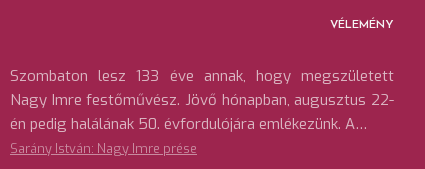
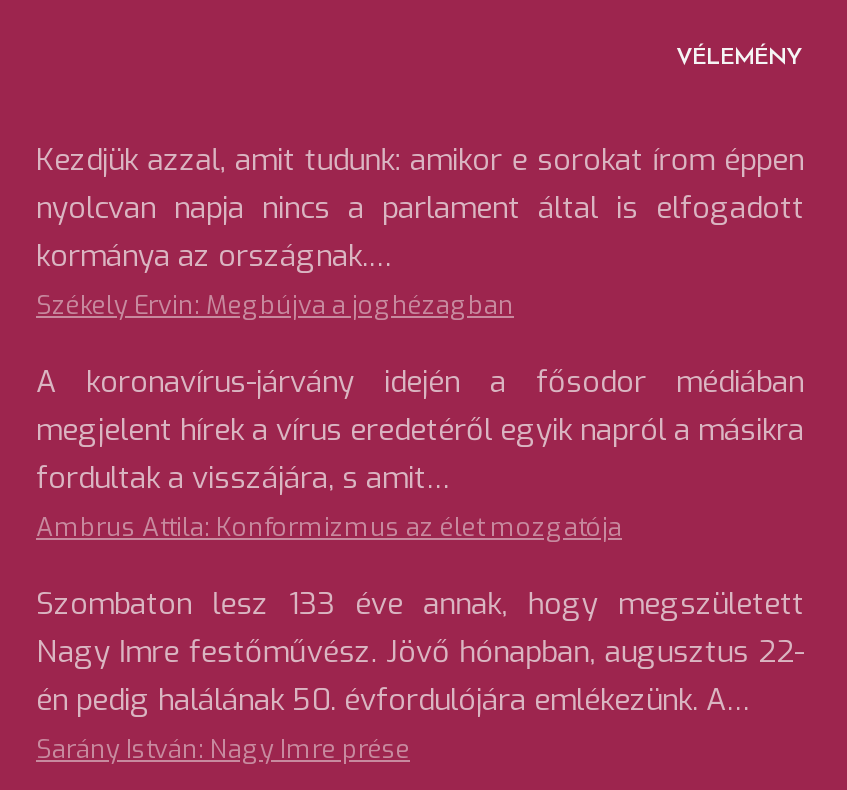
+ Kezdjük azzal, amit tudunk: amikor e sorokat írom éppen
+ nyolcvan napja nincs a parlament által is elfogadott
+ kormánya az országnak.…
+ Székely Ervin: Megbújva a joghézagban
+ A koronavírus-járvány idején a fősodor médiában
+ megjelent hírek a vírus eredetéről egyik napról a másikra
+ fordultak a visszájára, s amit…
+ Ambrus Attila: Konformizmus az élet mozgatója
